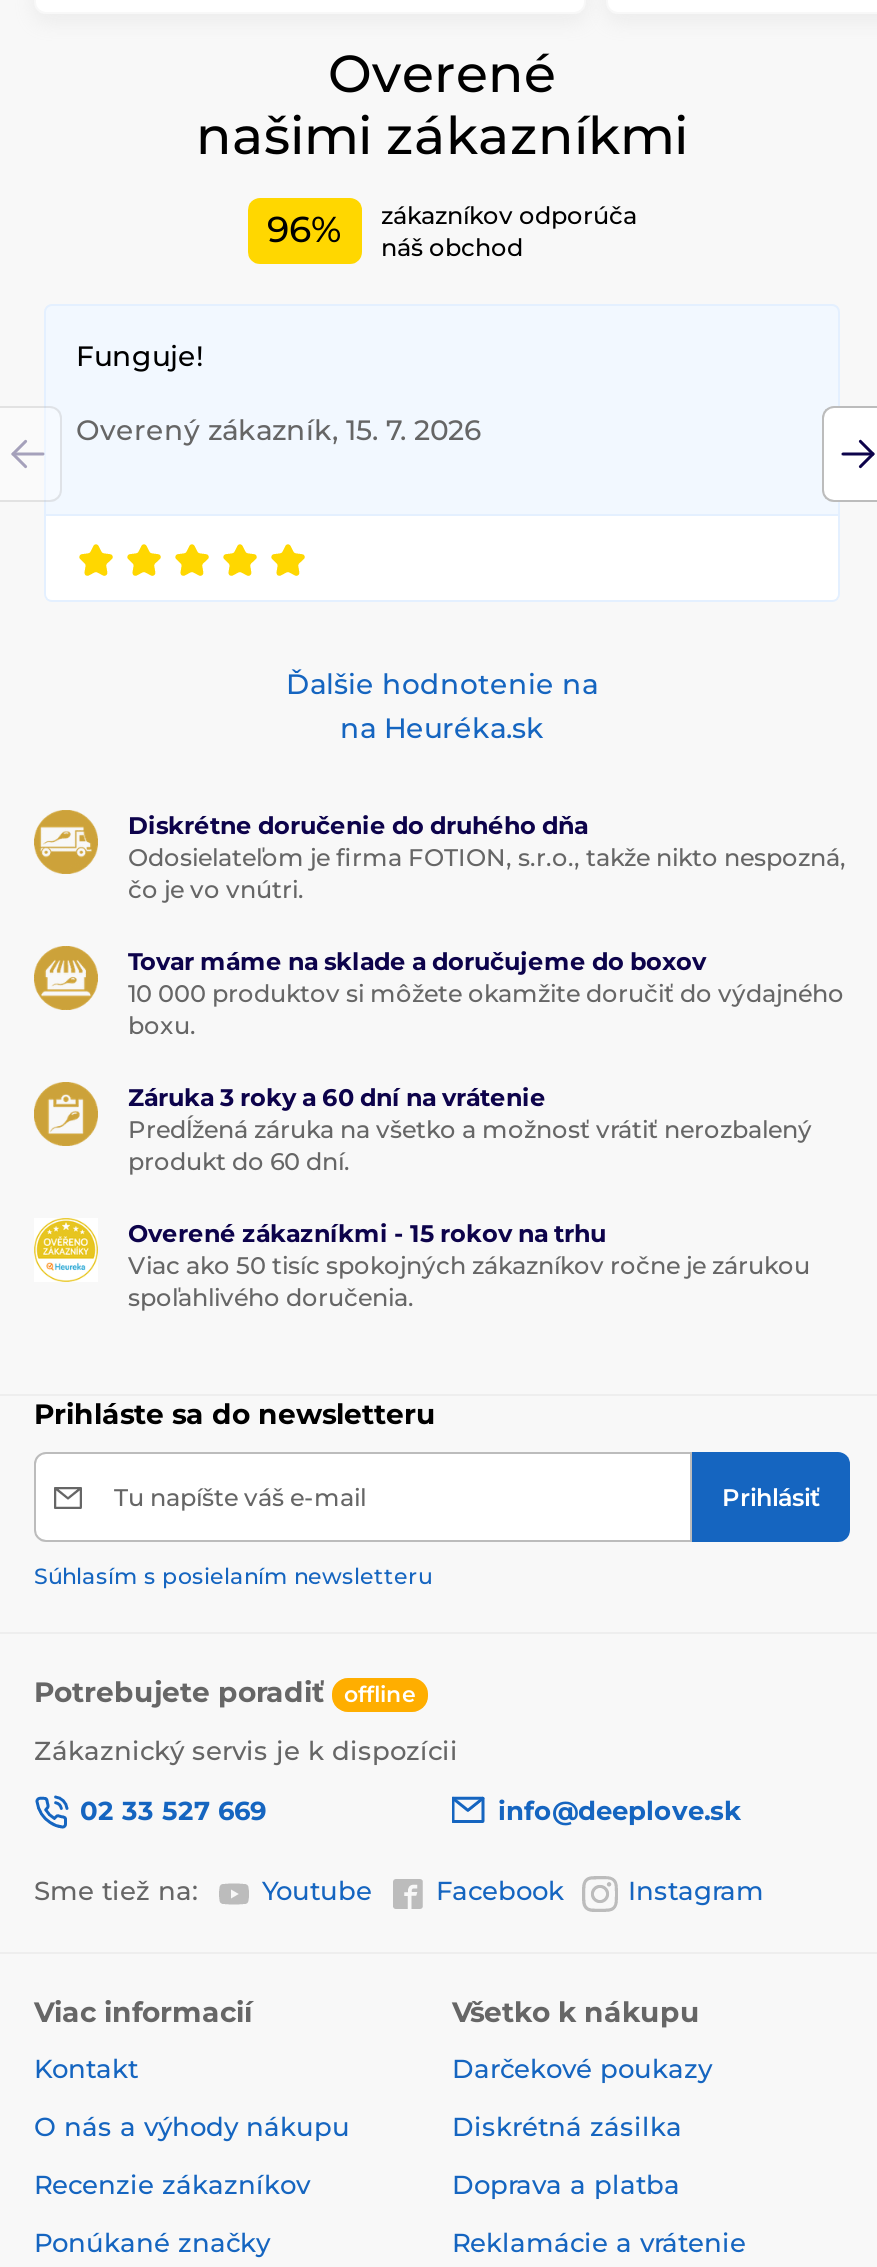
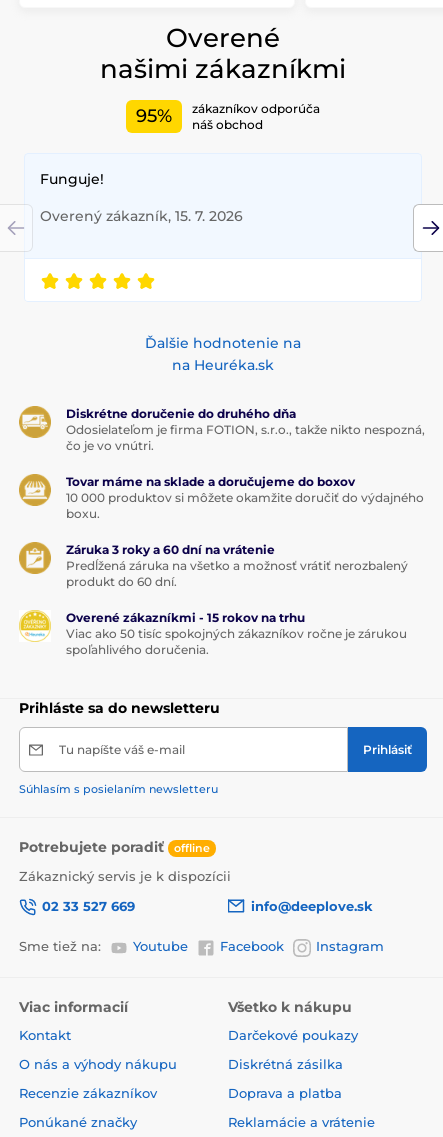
- 96% zákazníkov odporúča náš obchod
+ 95% zákazníkov odporúča náš obchod
